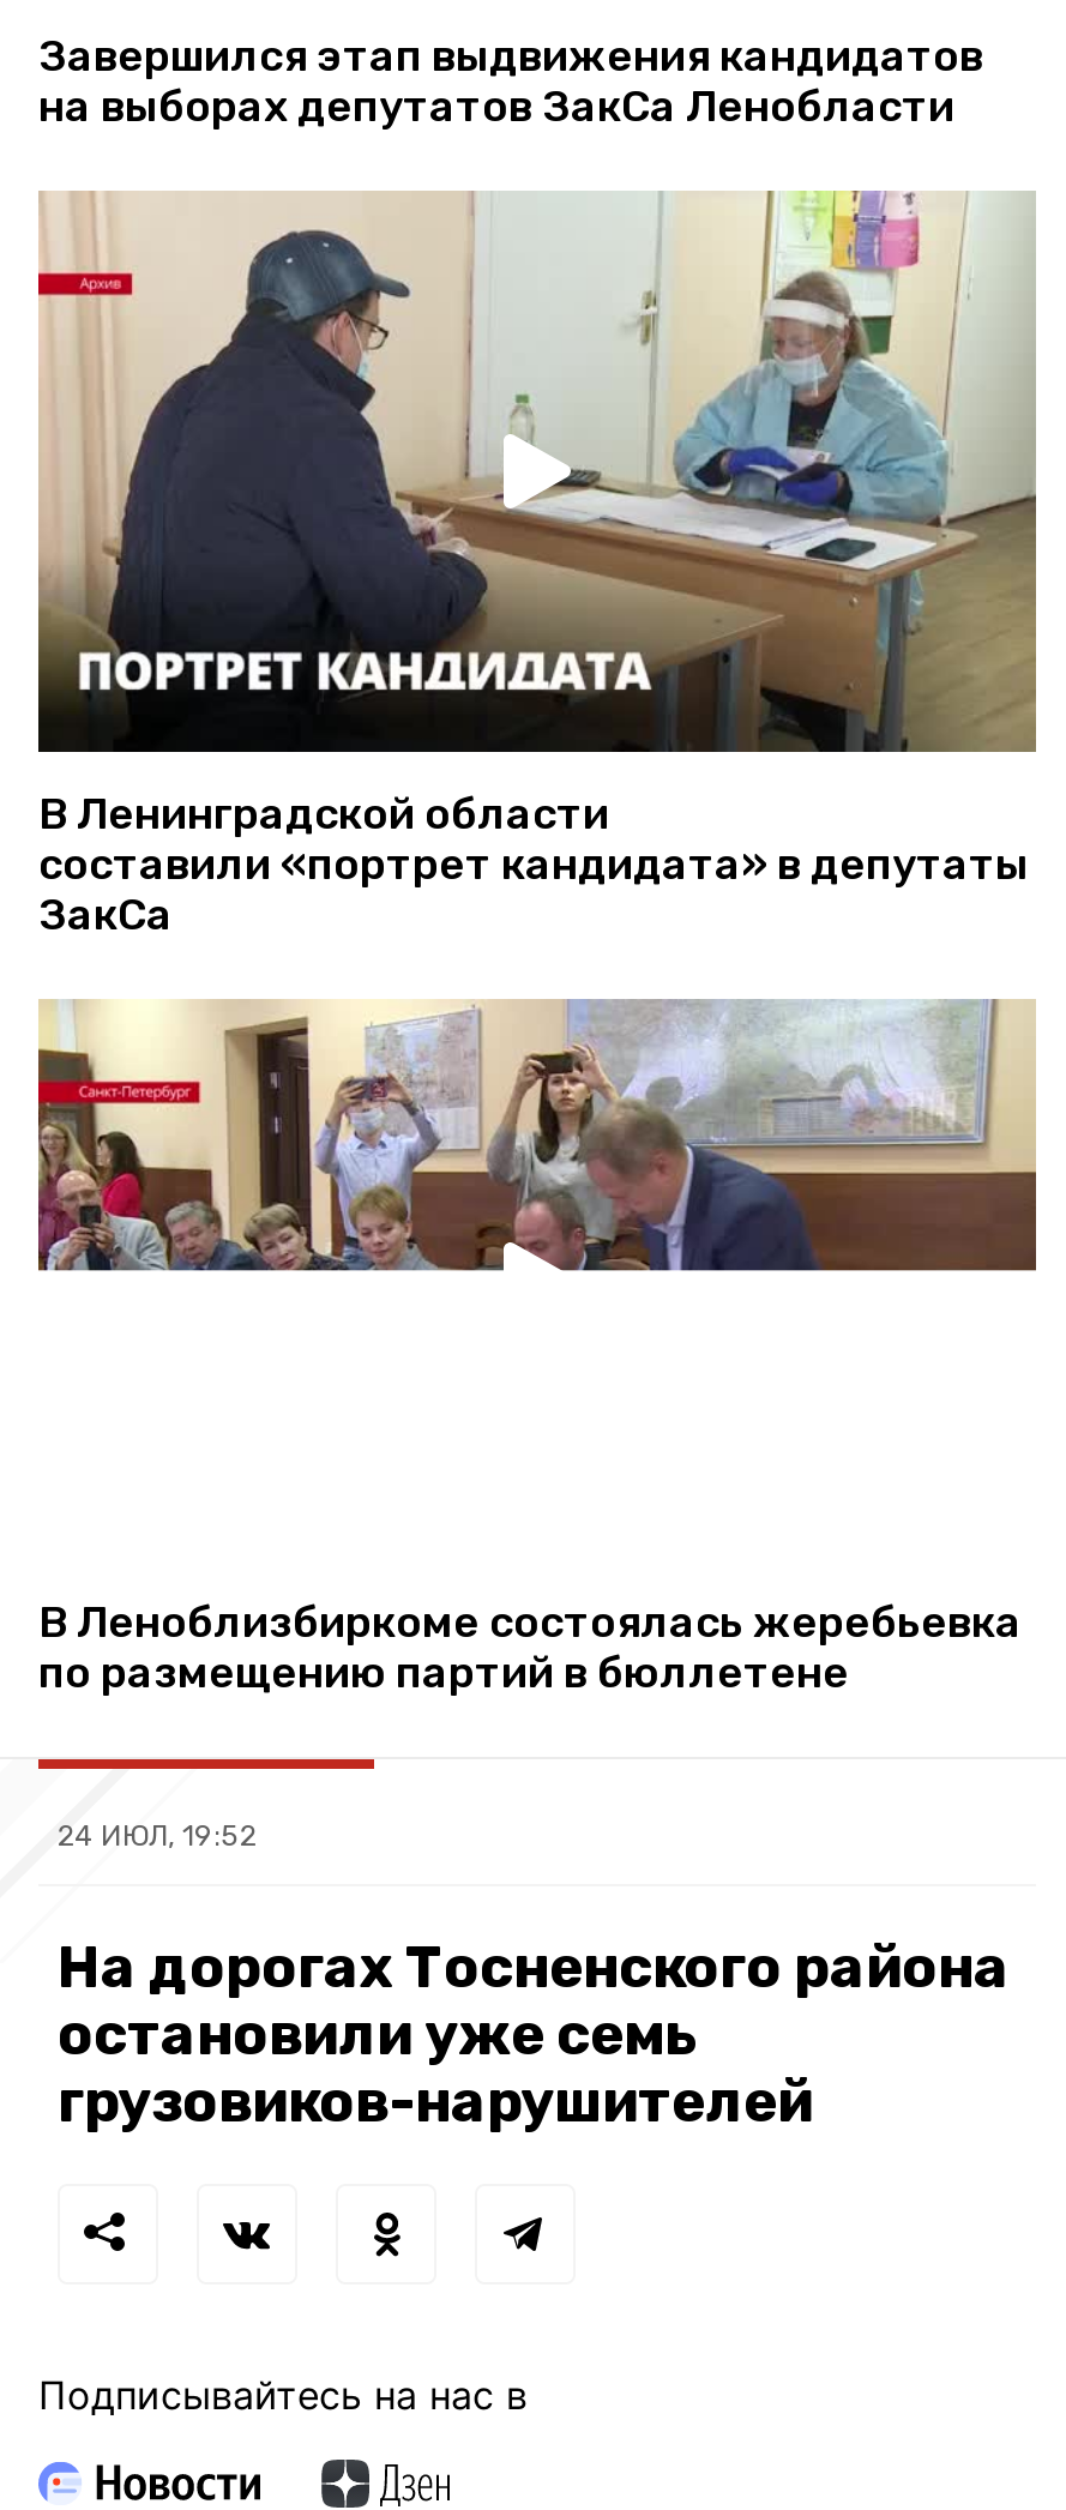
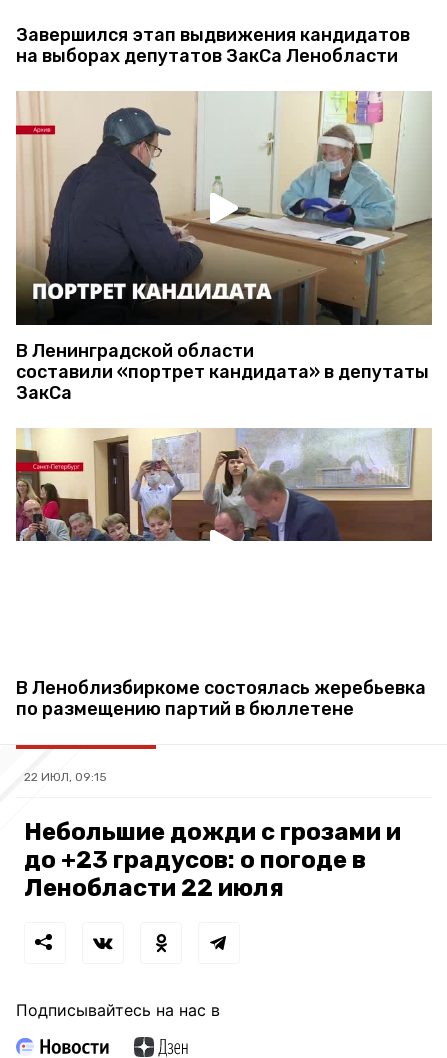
- 24 ИЮЛ, 19:52
+ 22 ИЮЛ, 09:15

- На дорогах Тосненского района
- остановили уже семь
- грузовиков-нарушителей
+ Небольшие дожди с грозами и
+ до +23 градусов: о погоде в
+ Ленобласти 22 июля
